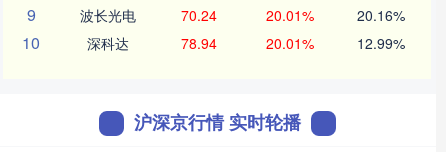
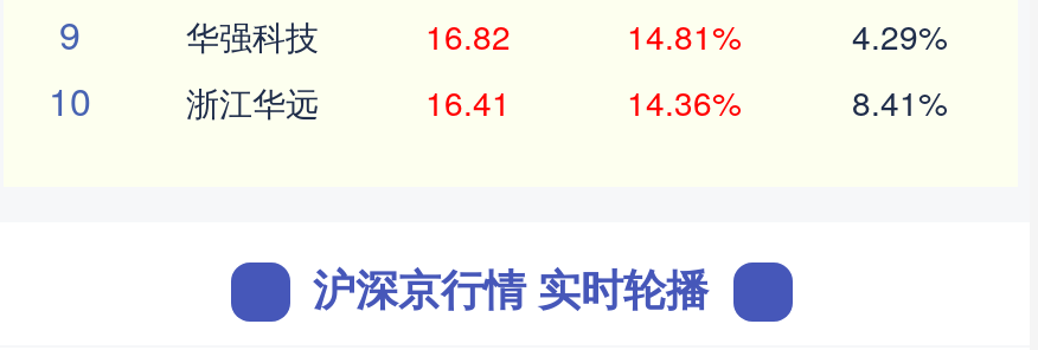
- 波长光电
- 70.24
- 20.01%
- 20.16%
+ 华强科技
+ 16.82
+ 14.81%
+ 4.29%

- 深科达
- 78.94
- 20.01%
- 12.99%
+ 浙江华远
+ 16.41
+ 14.36%
+ 8.41%
